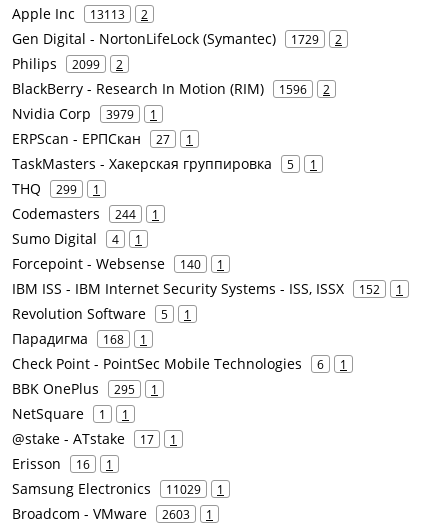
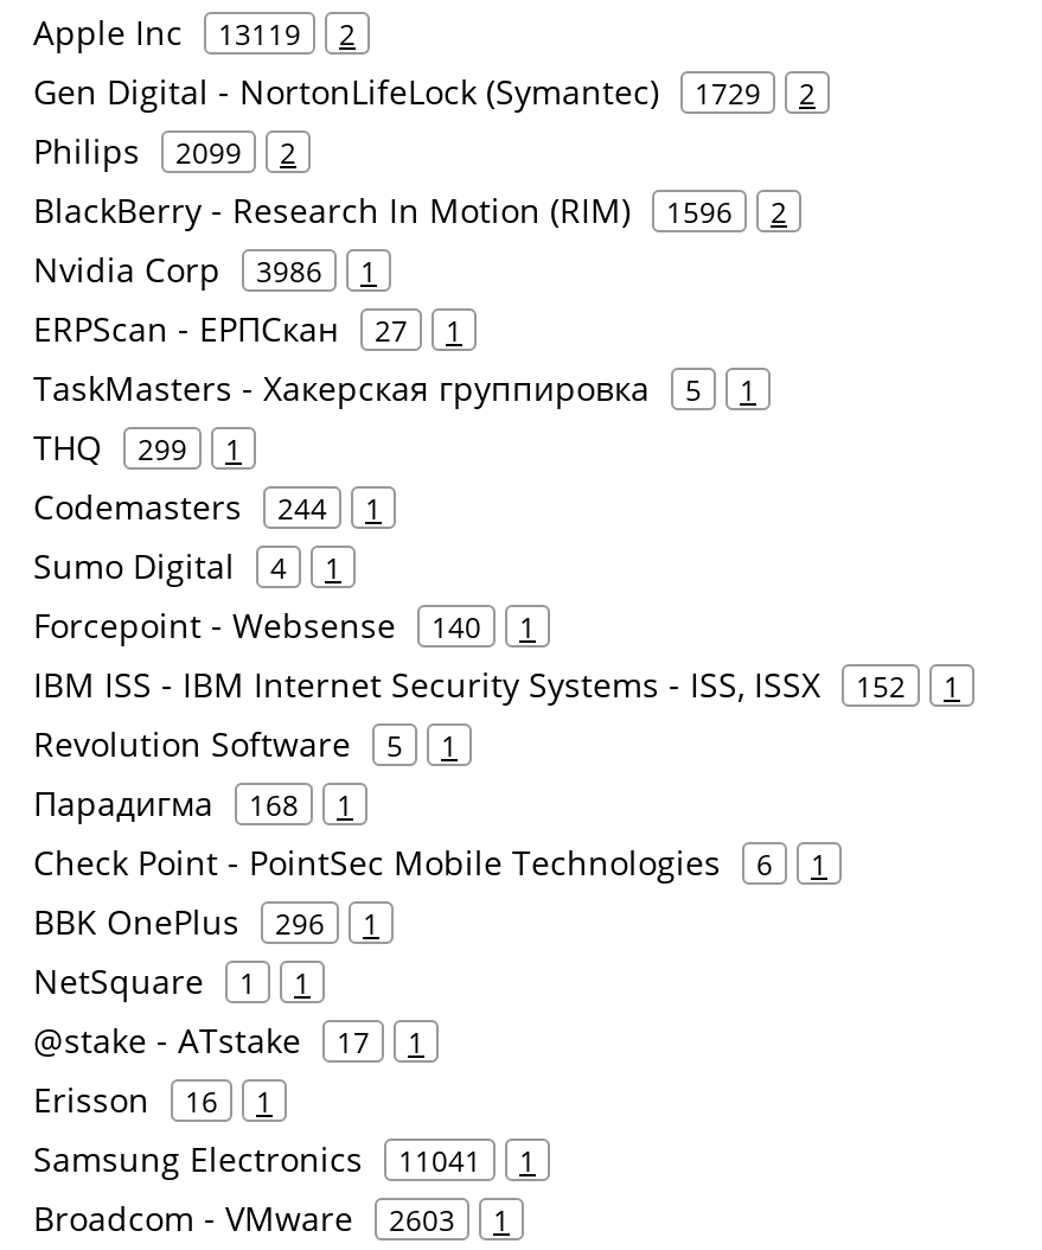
- Apple Inc 13113 2
+ Apple Inc 13119 2

- Nvidia Corp 3979 1
+ Nvidia Corp 3986 1

- BBK OnePlus 295 1
+ BBK OnePlus 296 1

- Samsung Electronics 11029 1
+ Samsung Electronics 11041 1
